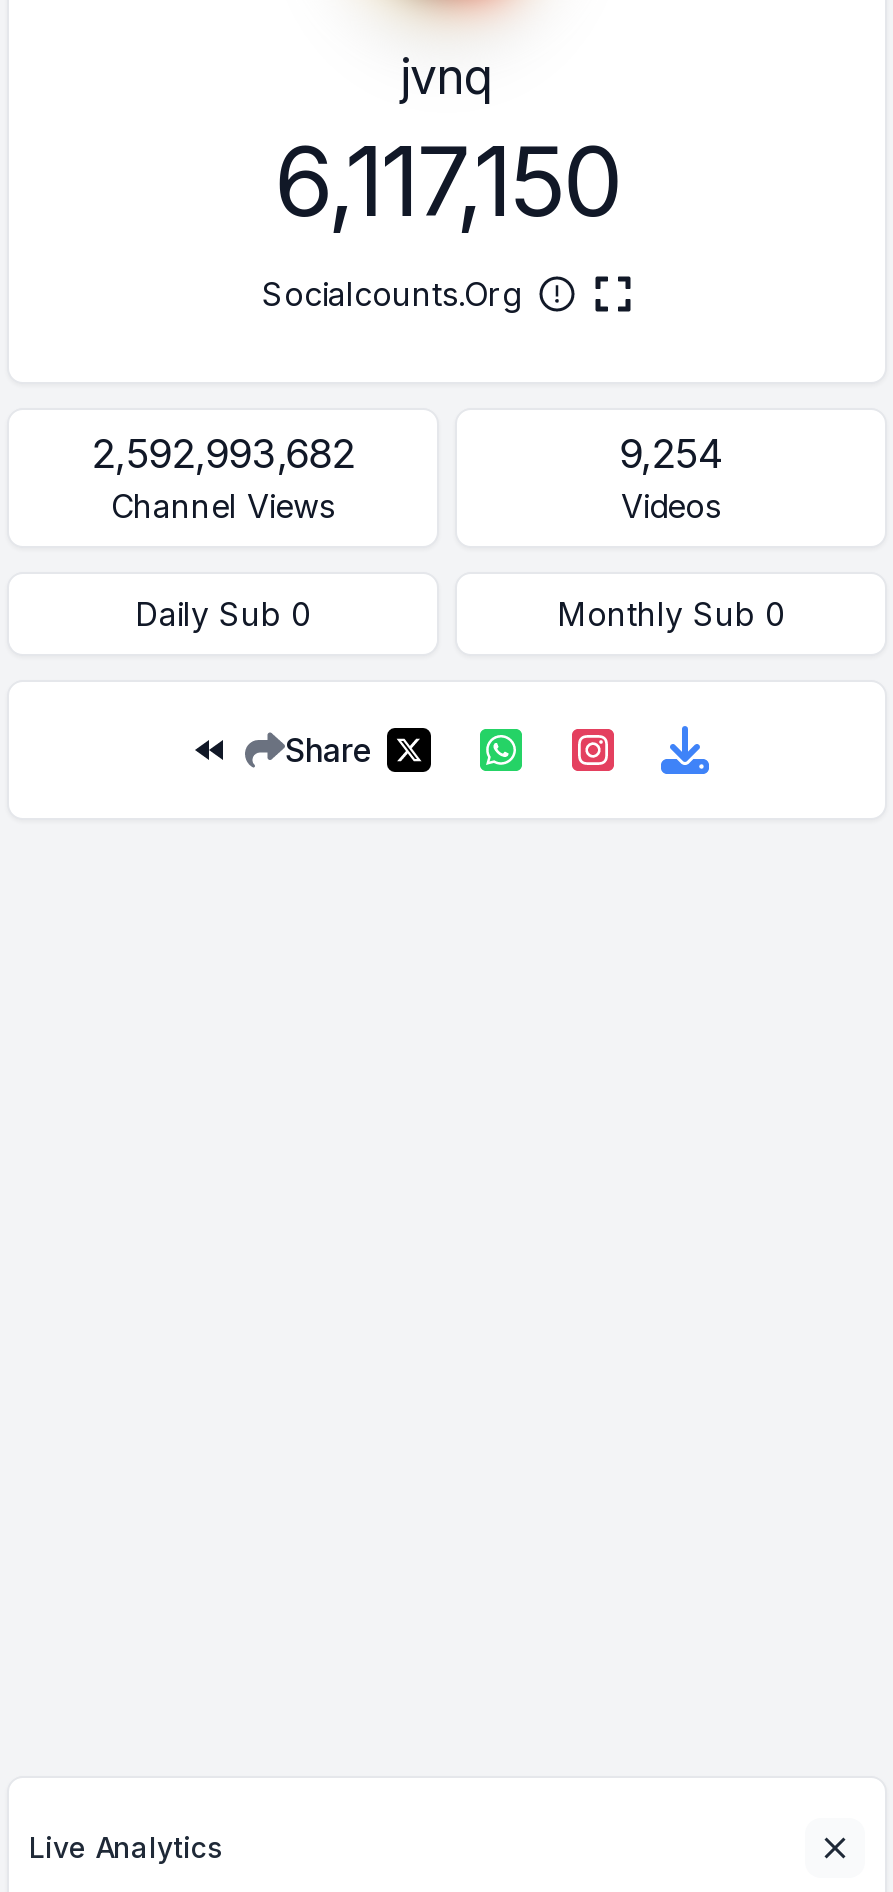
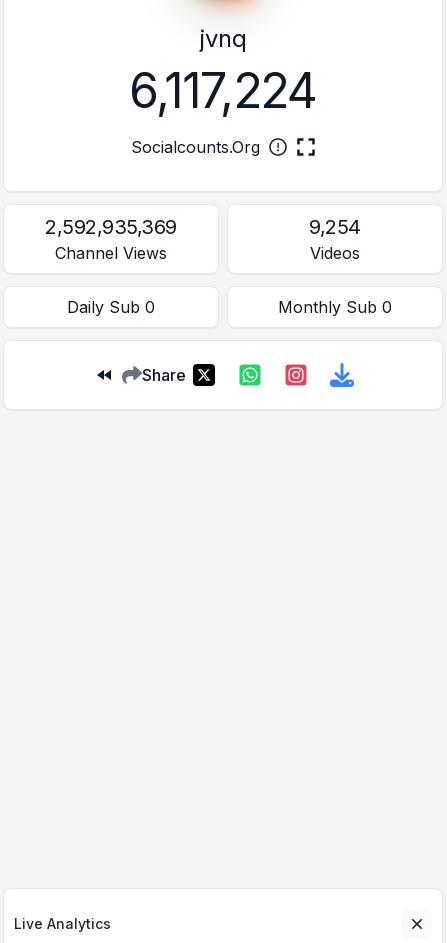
- 6,117,150
+ 6,117,224

- 2,592,993,682
+ 2,592,935,369
